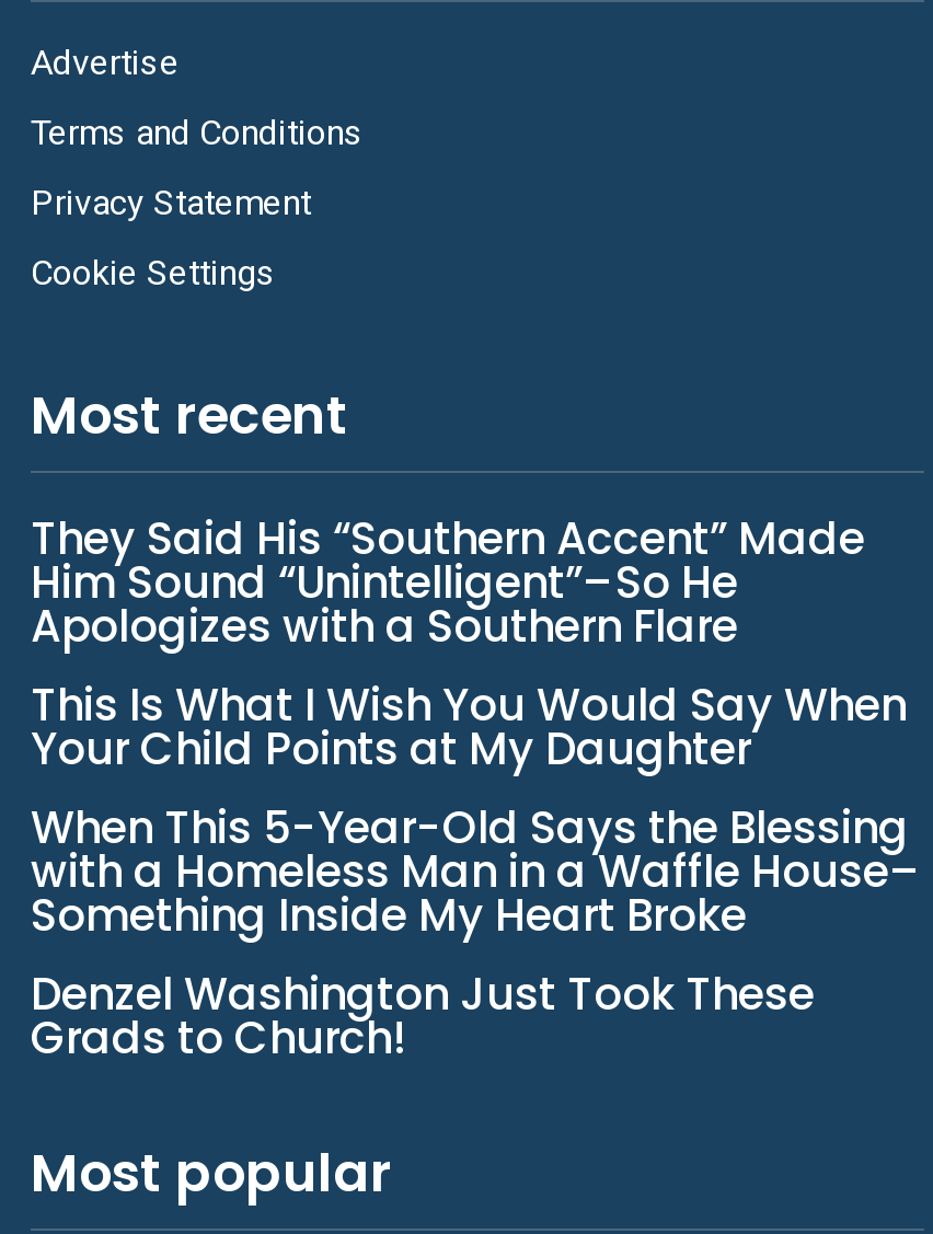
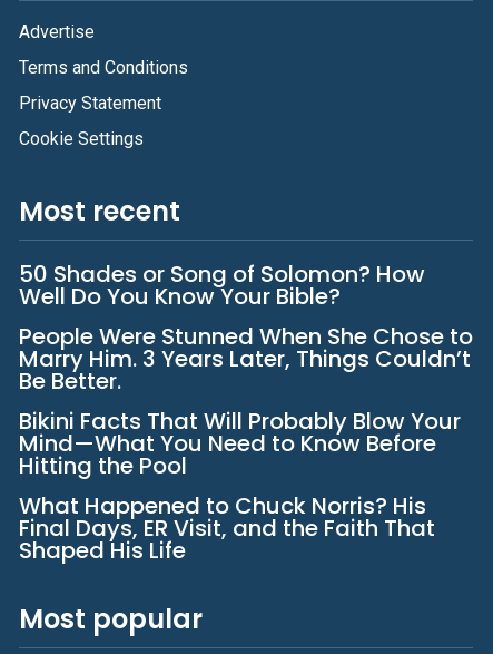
- They Said His “Southern Accent” Made
- Him Sound “Unintelligent”–So He
- Apologizes with a Southern Flare
- This Is What I Wish You Would Say When
- Your Child Points at My Daughter
- When This 5-Year-Old Says the Blessing
- with a Homeless Man in a Waffle House–
- Something Inside My Heart Broke
- Denzel Washington Just Took These
- Grads to Church!
+ 50 Shades or Song of Solomon? How
+ Well Do You Know Your Bible?
+ People Were Stunned When She Chose to
+ Marry Him. 3 Years Later, Things Couldn’t
+ Be Better.
+ Bikini Facts That Will Probably Blow Your
+ Mind—What You Need to Know Before
+ Hitting the Pool
+ What Happened to Chuck Norris? His
+ Final Days, ER Visit, and the Faith That
+ Shaped His Life
